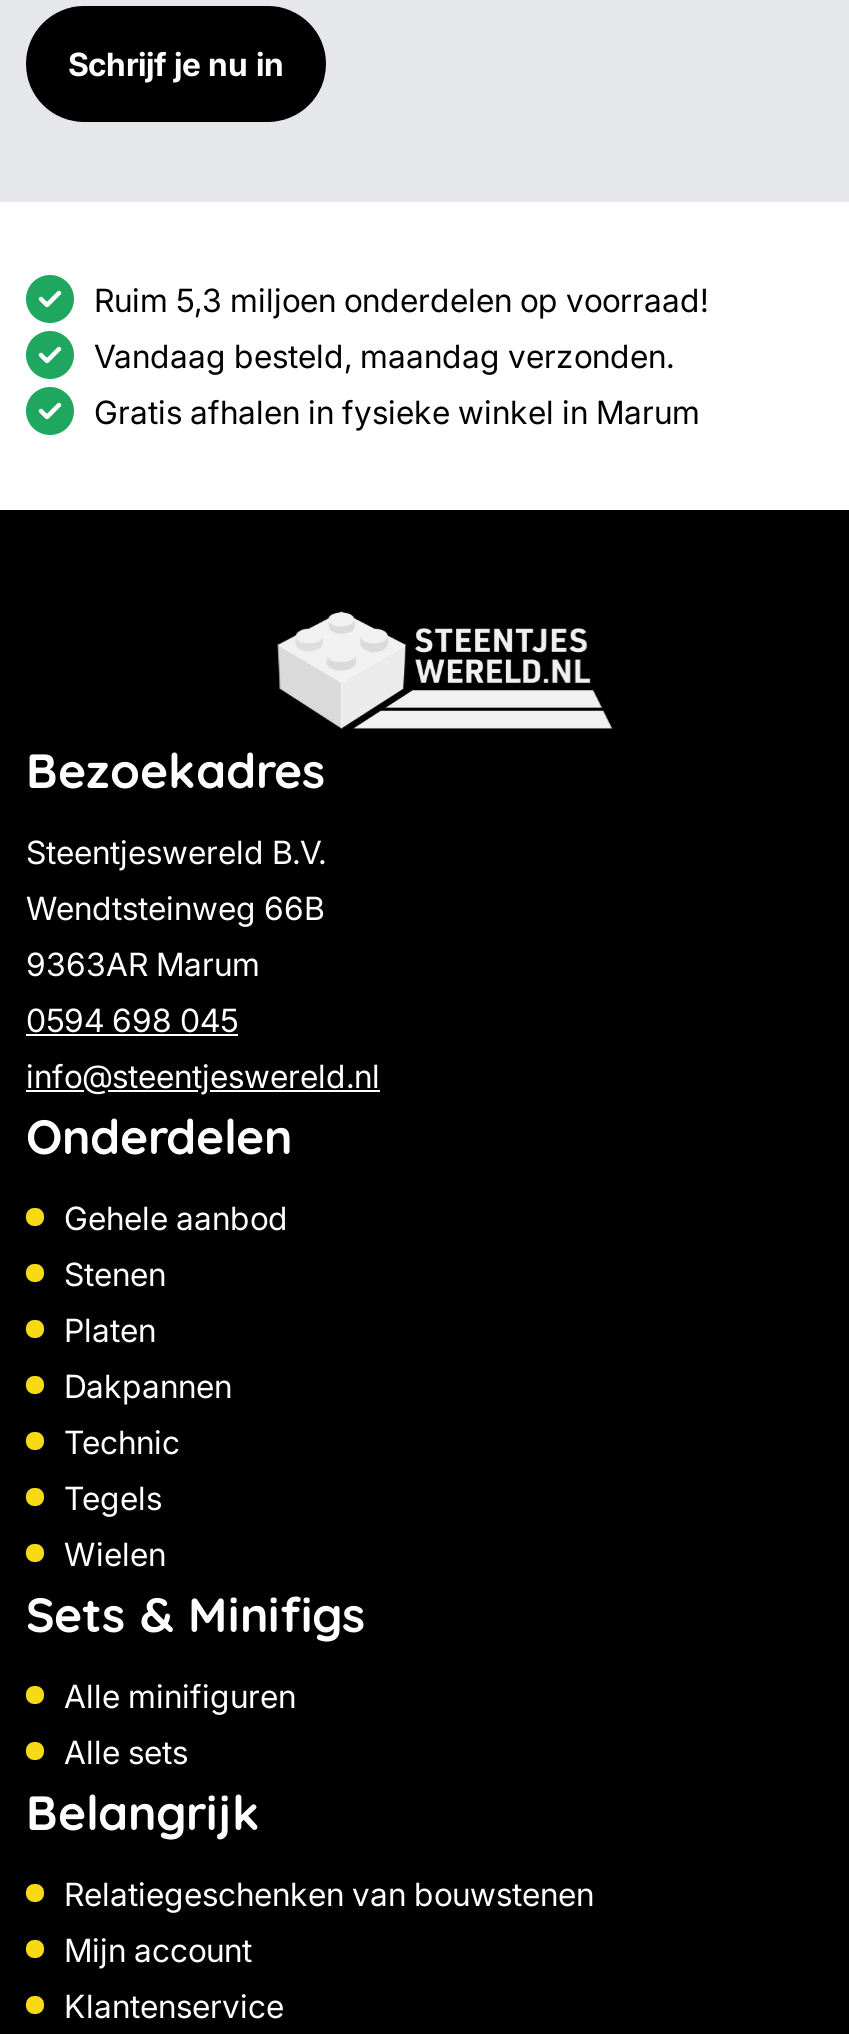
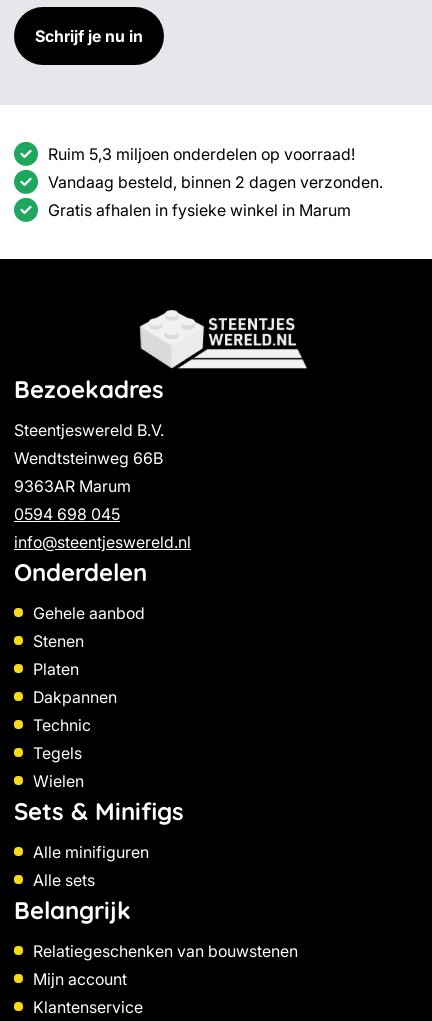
- Vandaag besteld, maandag verzonden.
+ Vandaag besteld, binnen 2 dagen verzonden.
